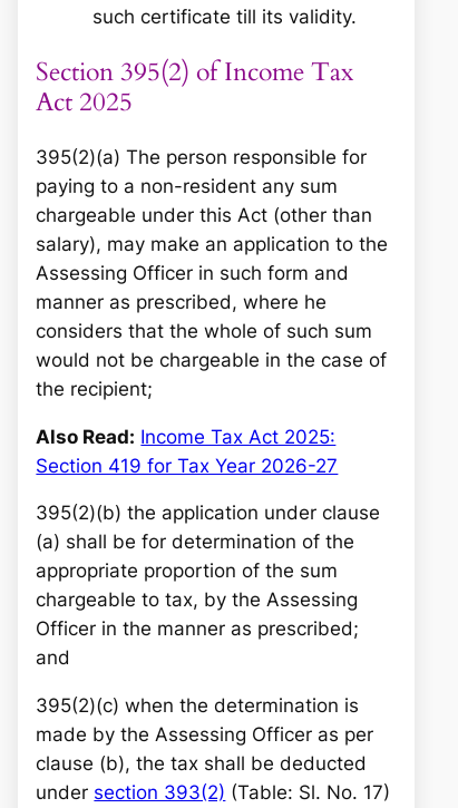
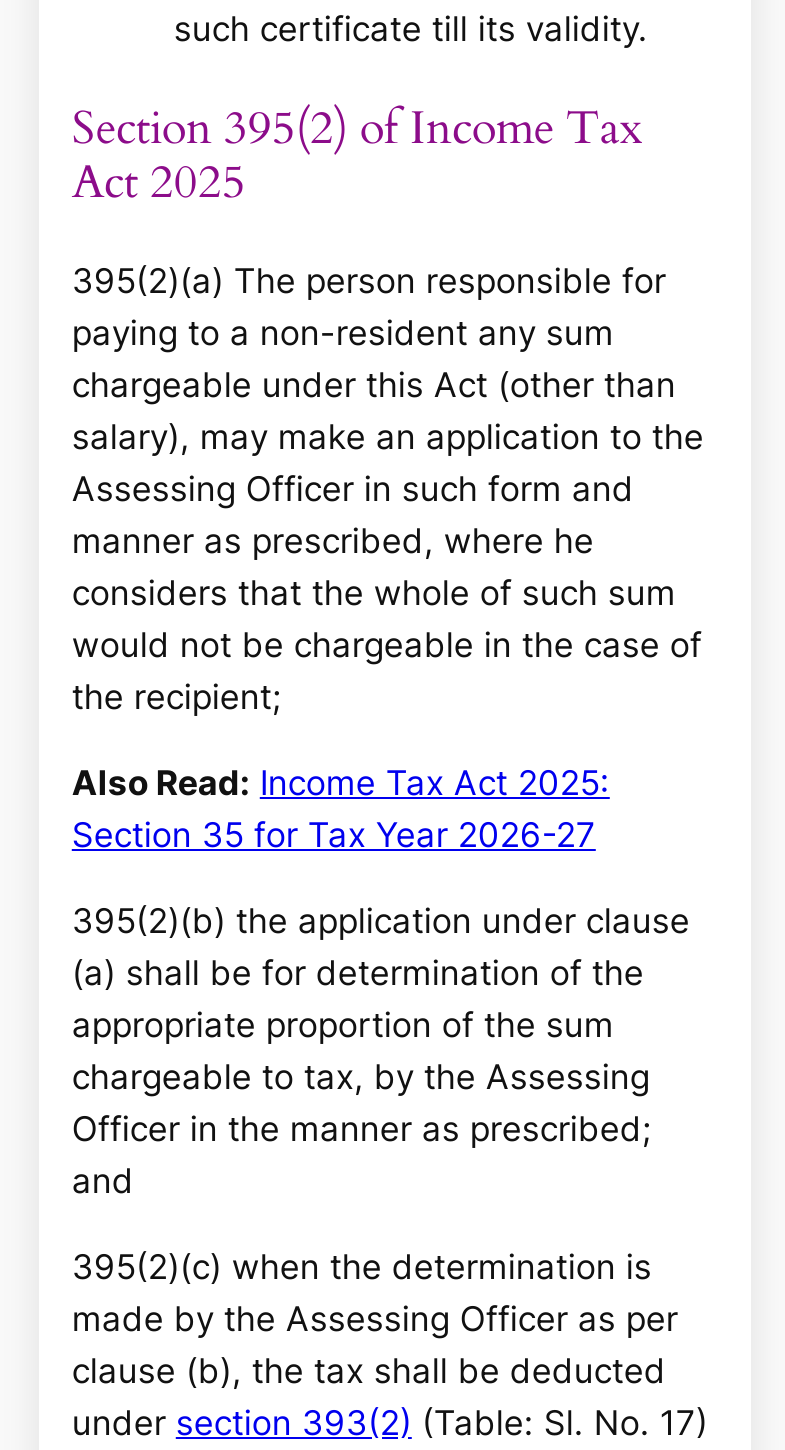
- Section 419 for Tax Year 2026-27
+ Section 35 for Tax Year 2026-27
